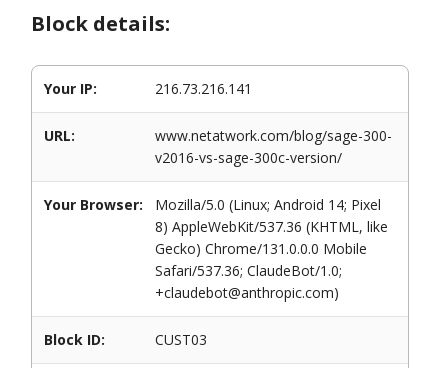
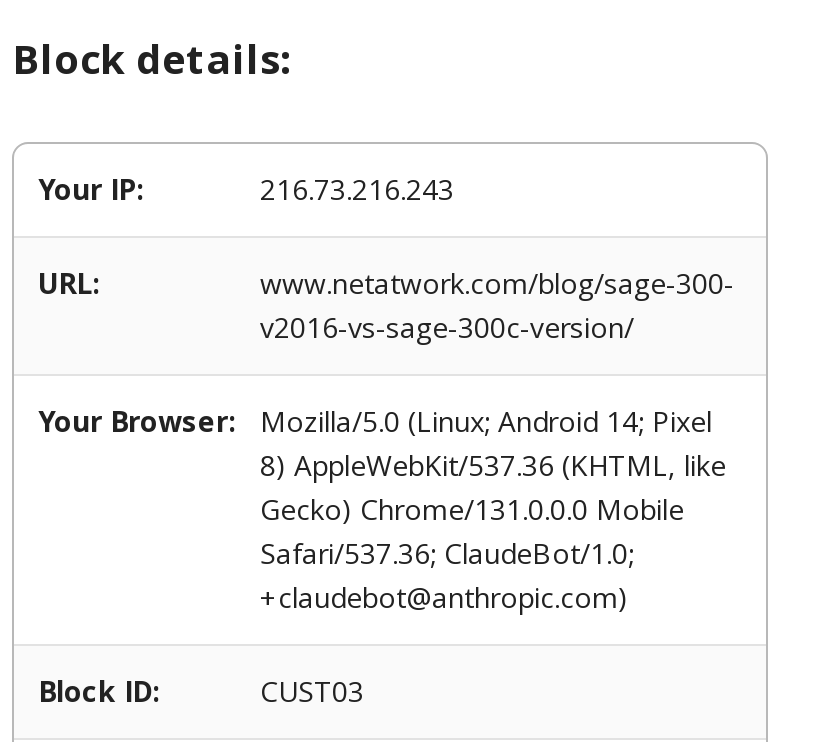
- 216.73.216.141
+ 216.73.216.243
